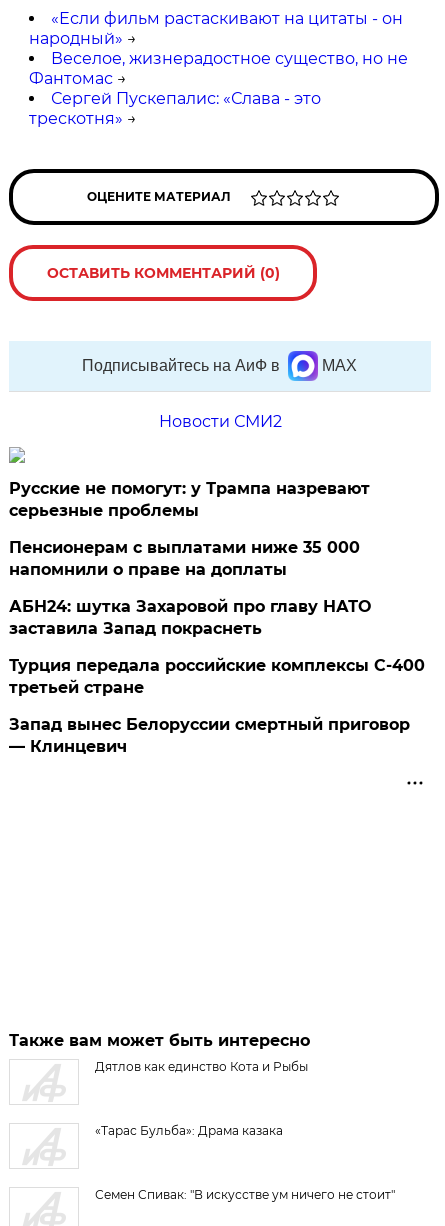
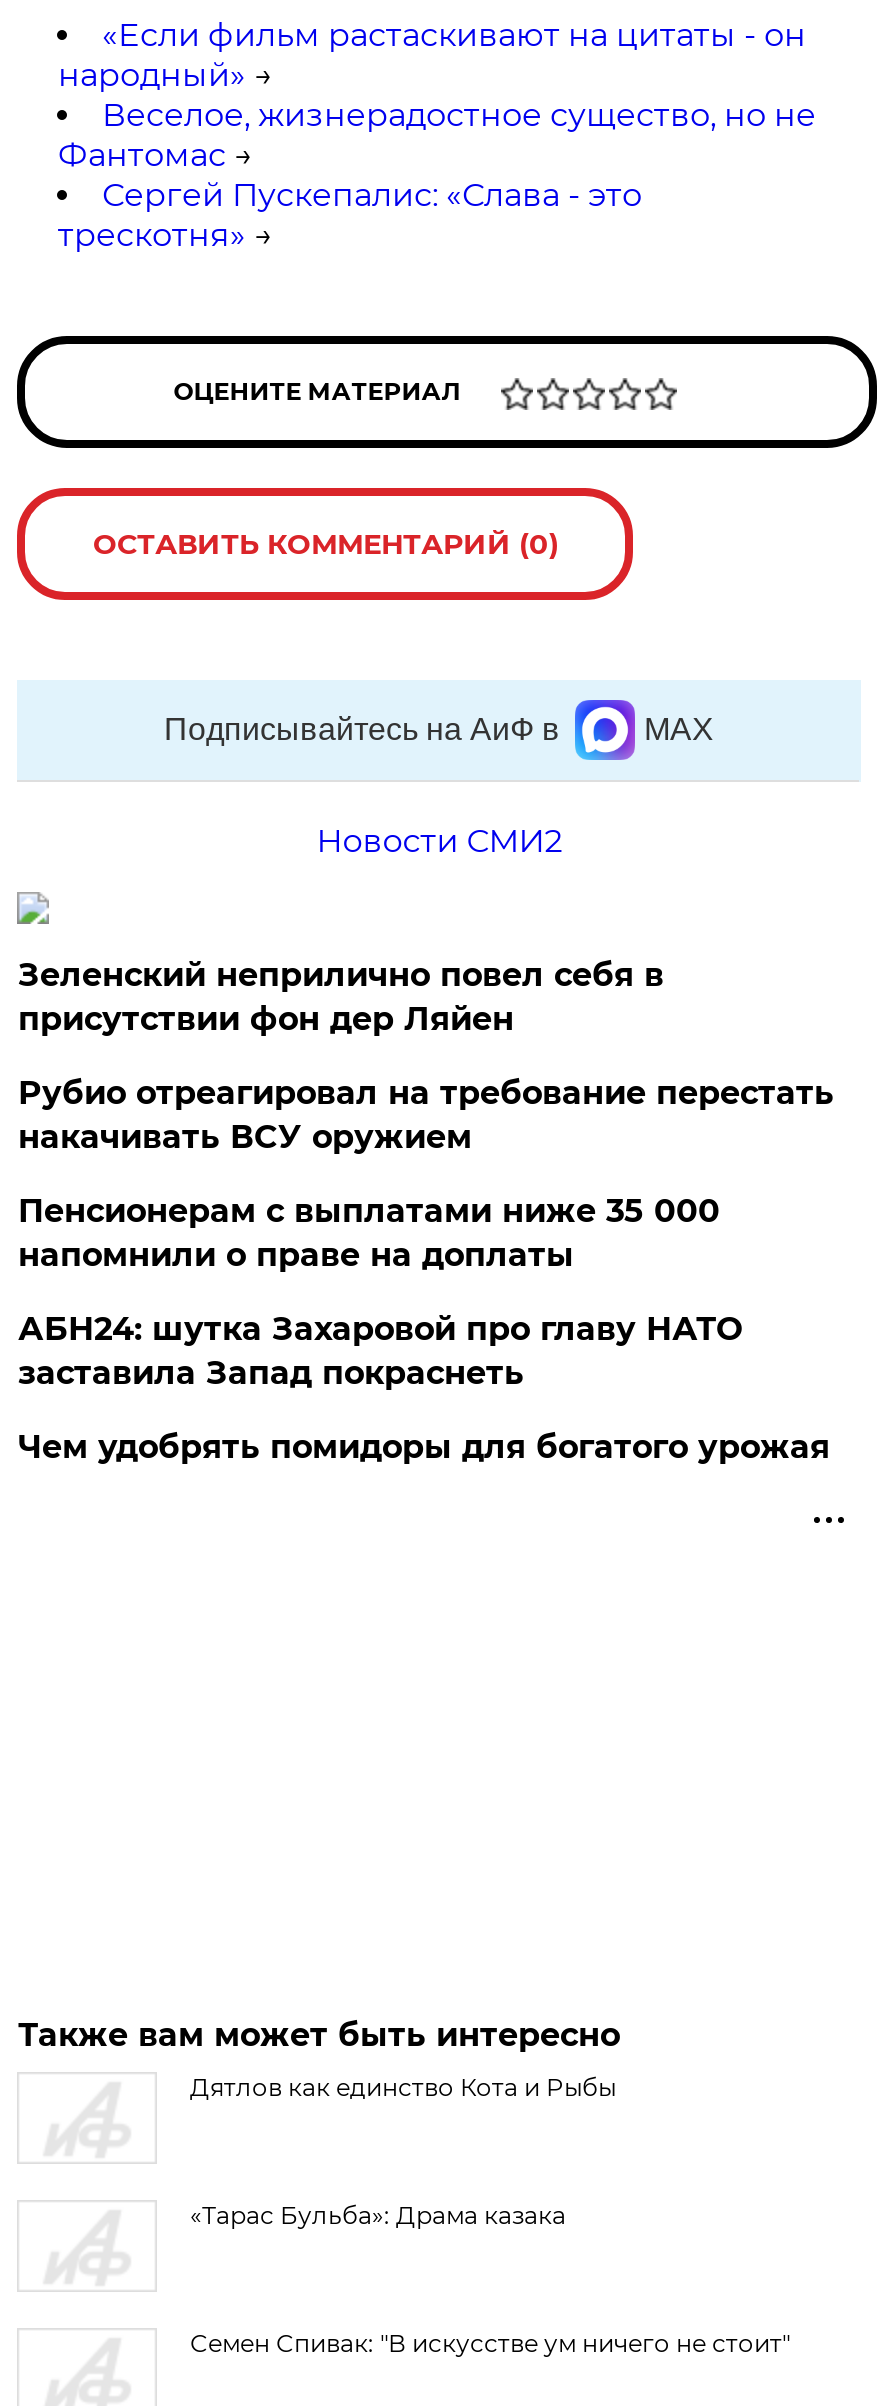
- Русские не помогут: у Трампа назревают
- серьезные проблемы
+ Зеленский неприлично повел cебя в
+ присутствии фон дер Ляйен
+ Рубио отреагировал на требование перестать
+ накачивать ВСУ оружием

moved down: Пенсионерам с выплатами ниже 35 000 | напомнили о праве на доплаты | АБН24: шутка Захаровой про главу НАТО | заставила Запад покраснеть

- Турция передала российские комплексы С-400
- третьей стране
- Запад вынес Белоруссии смертный приговор
- — Клинцевич
+ Чем удобрять помидоры для богатого урожая
